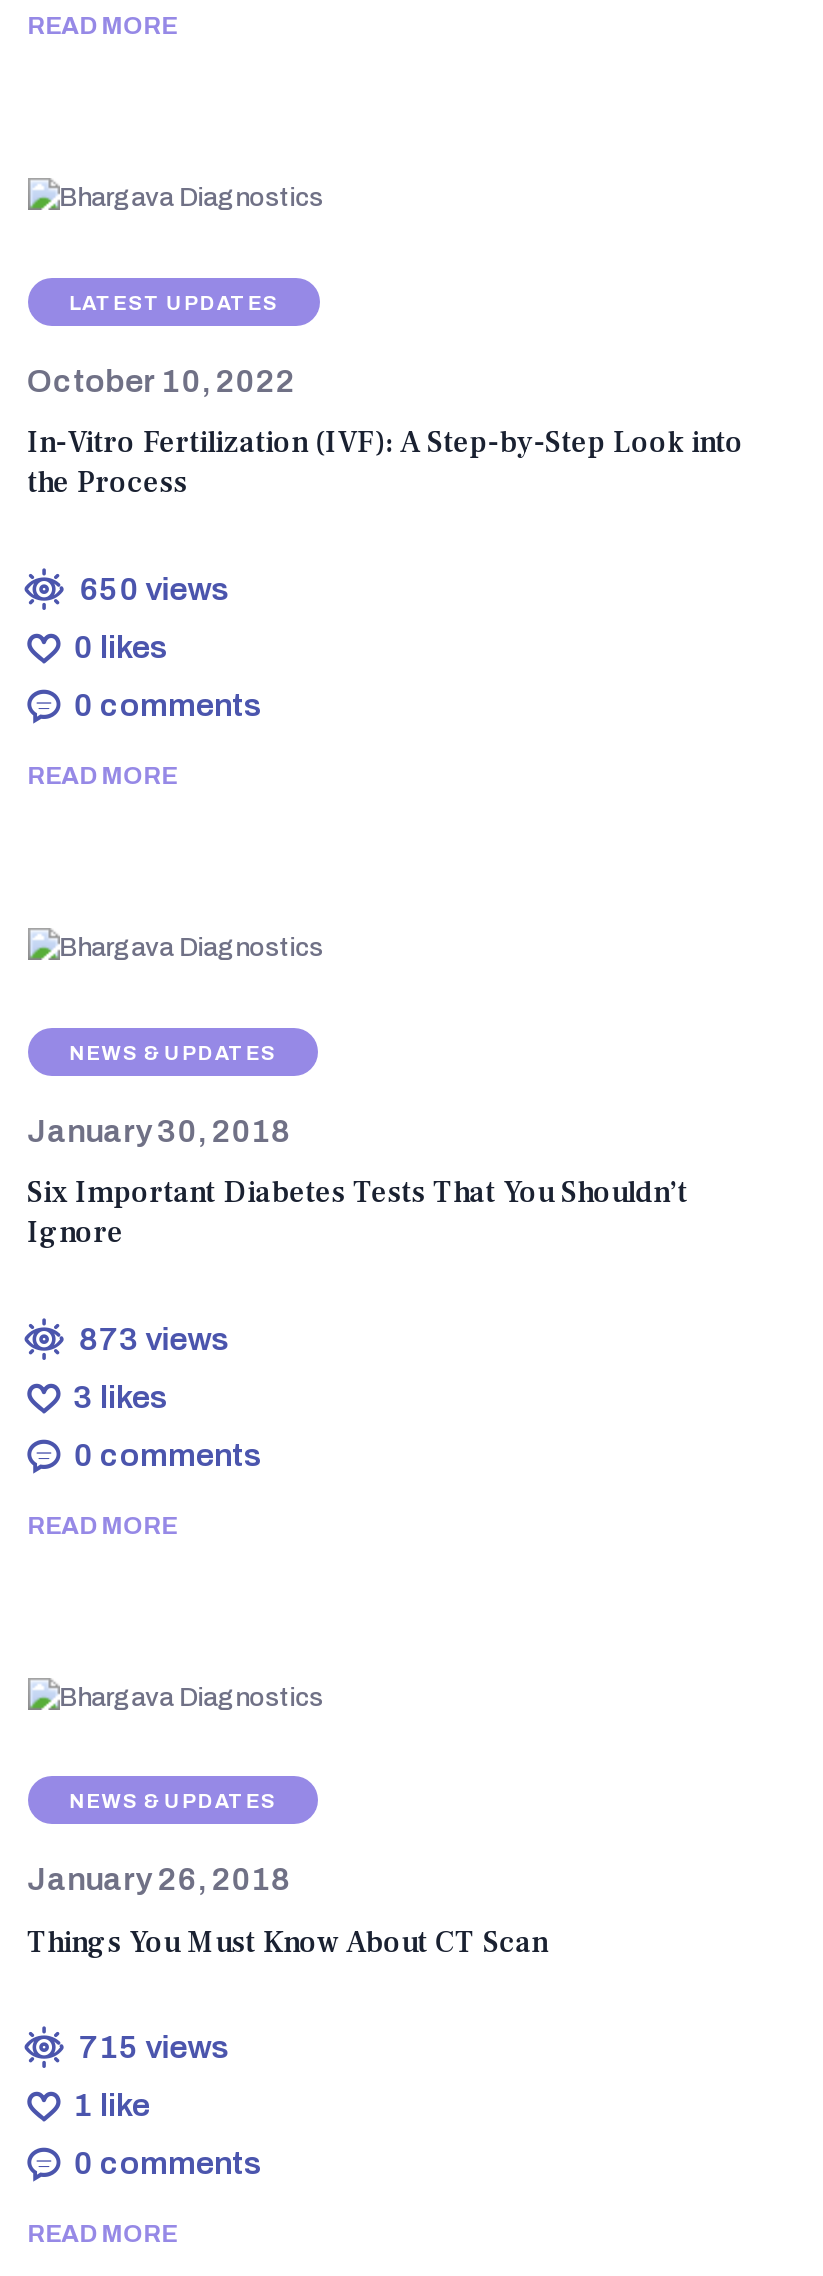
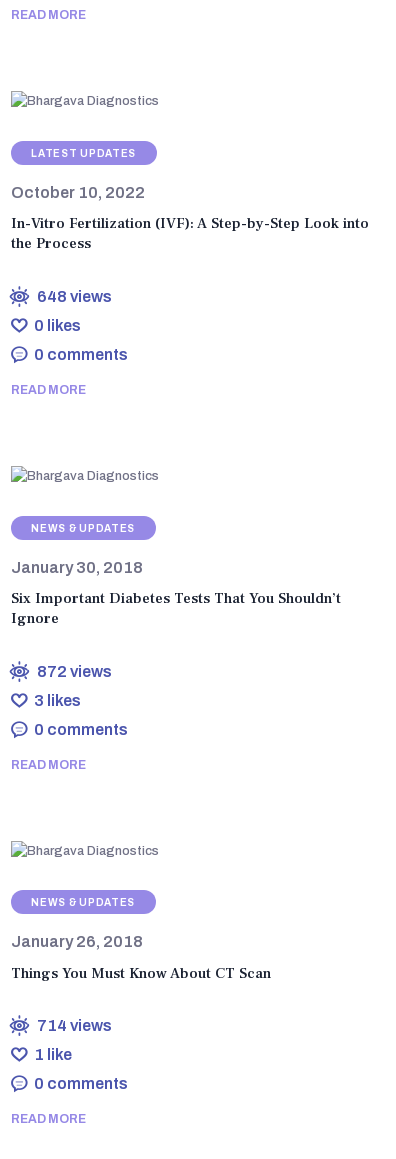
- 650 views
+ 648 views

- 873 views
+ 872 views

- 715 views
+ 714 views
